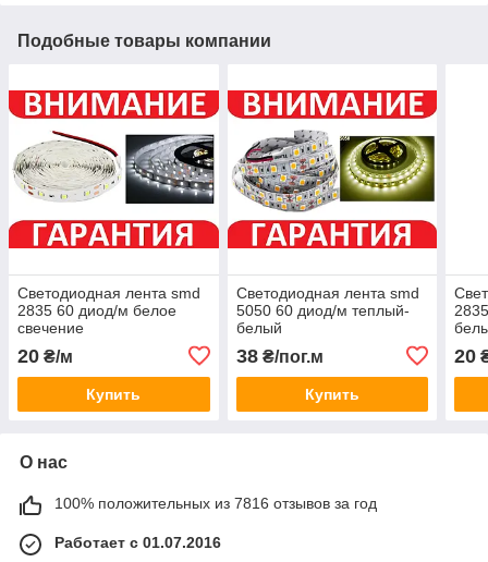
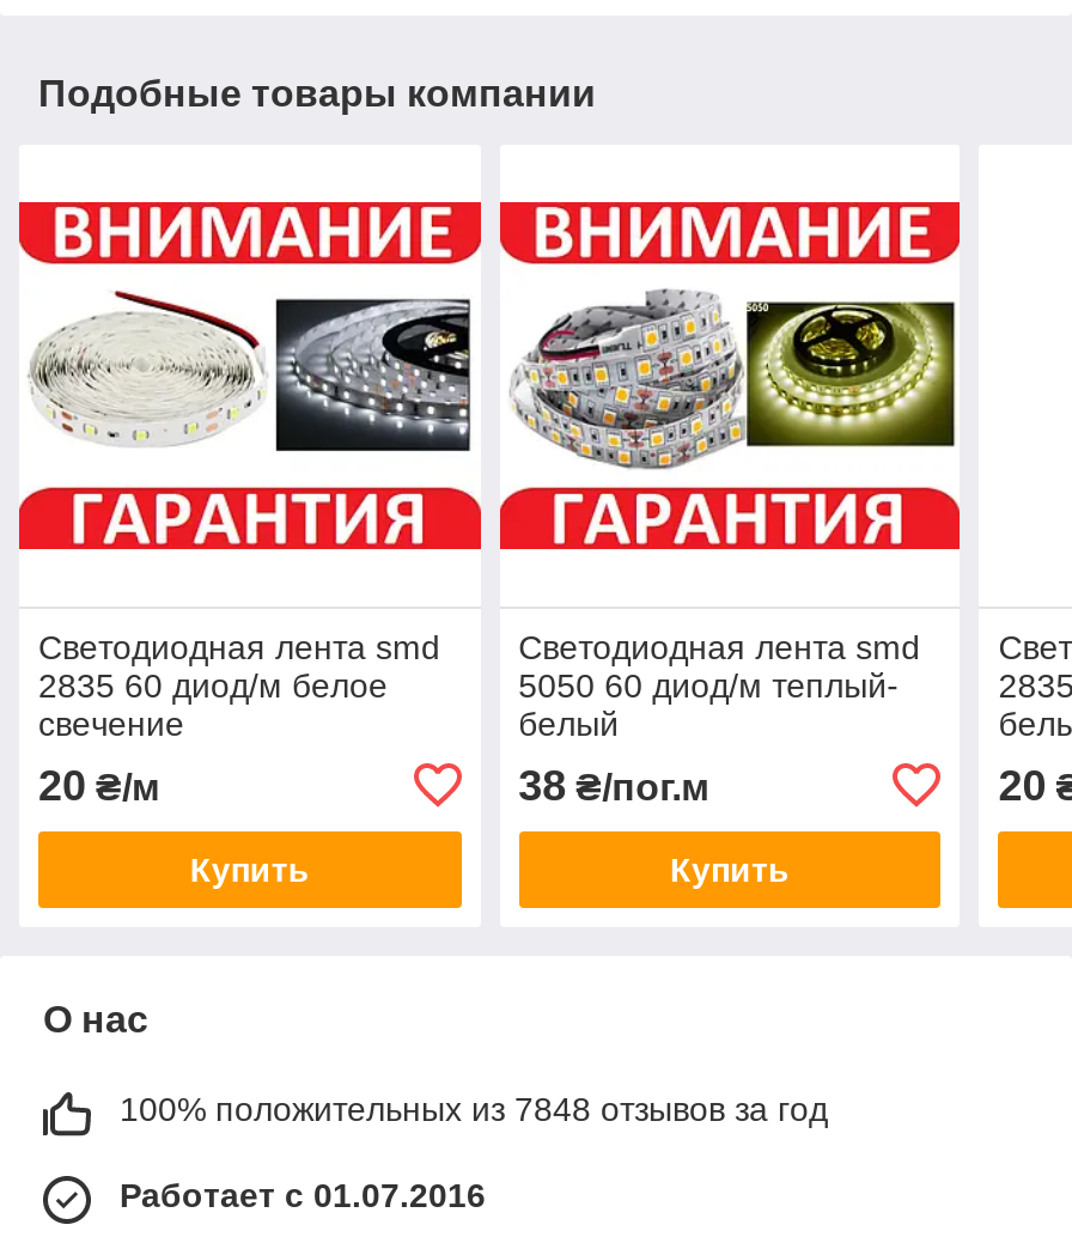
- 100% положительных из 7816 отзывов за год
+ 100% положительных из 7848 отзывов за год
